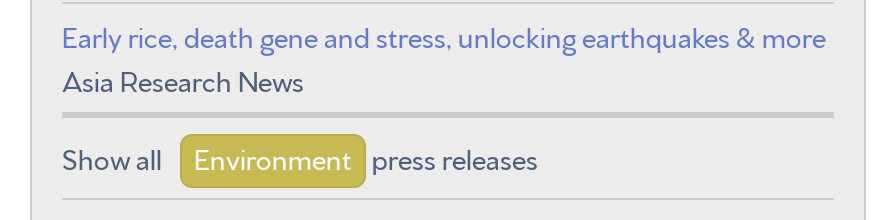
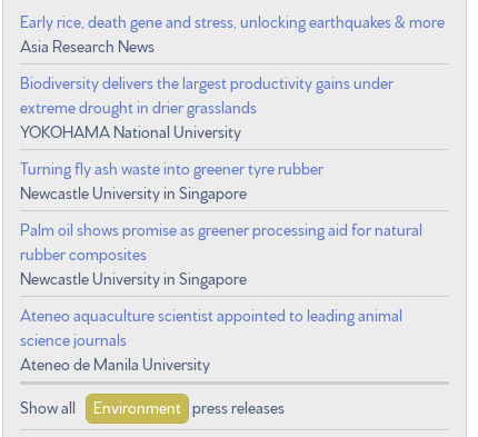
+ Biodiversity delivers the largest productivity gains under
+ extreme drought in drier grasslands
+ YOKOHAMA National University
+ Turning fly ash waste into greener tyre rubber
+ Newcastle University in Singapore
+ Palm oil shows promise as greener processing aid for natural
+ rubber composites
+ Newcastle University in Singapore
+ Ateneo aquaculture scientist appointed to leading animal
+ science journals
+ Ateneo de Manila University
